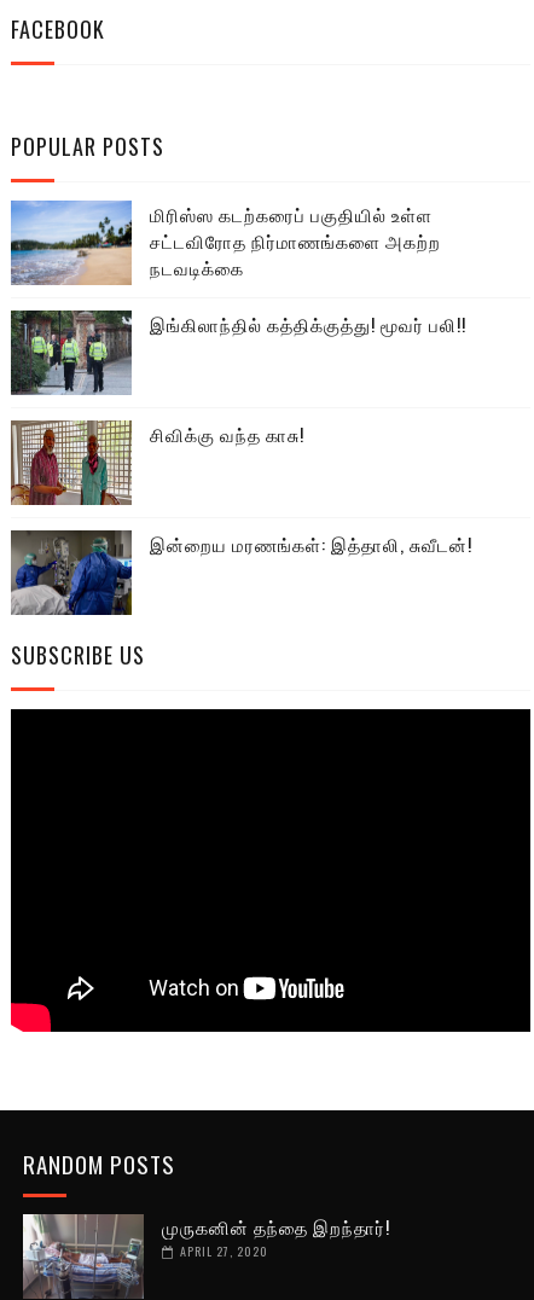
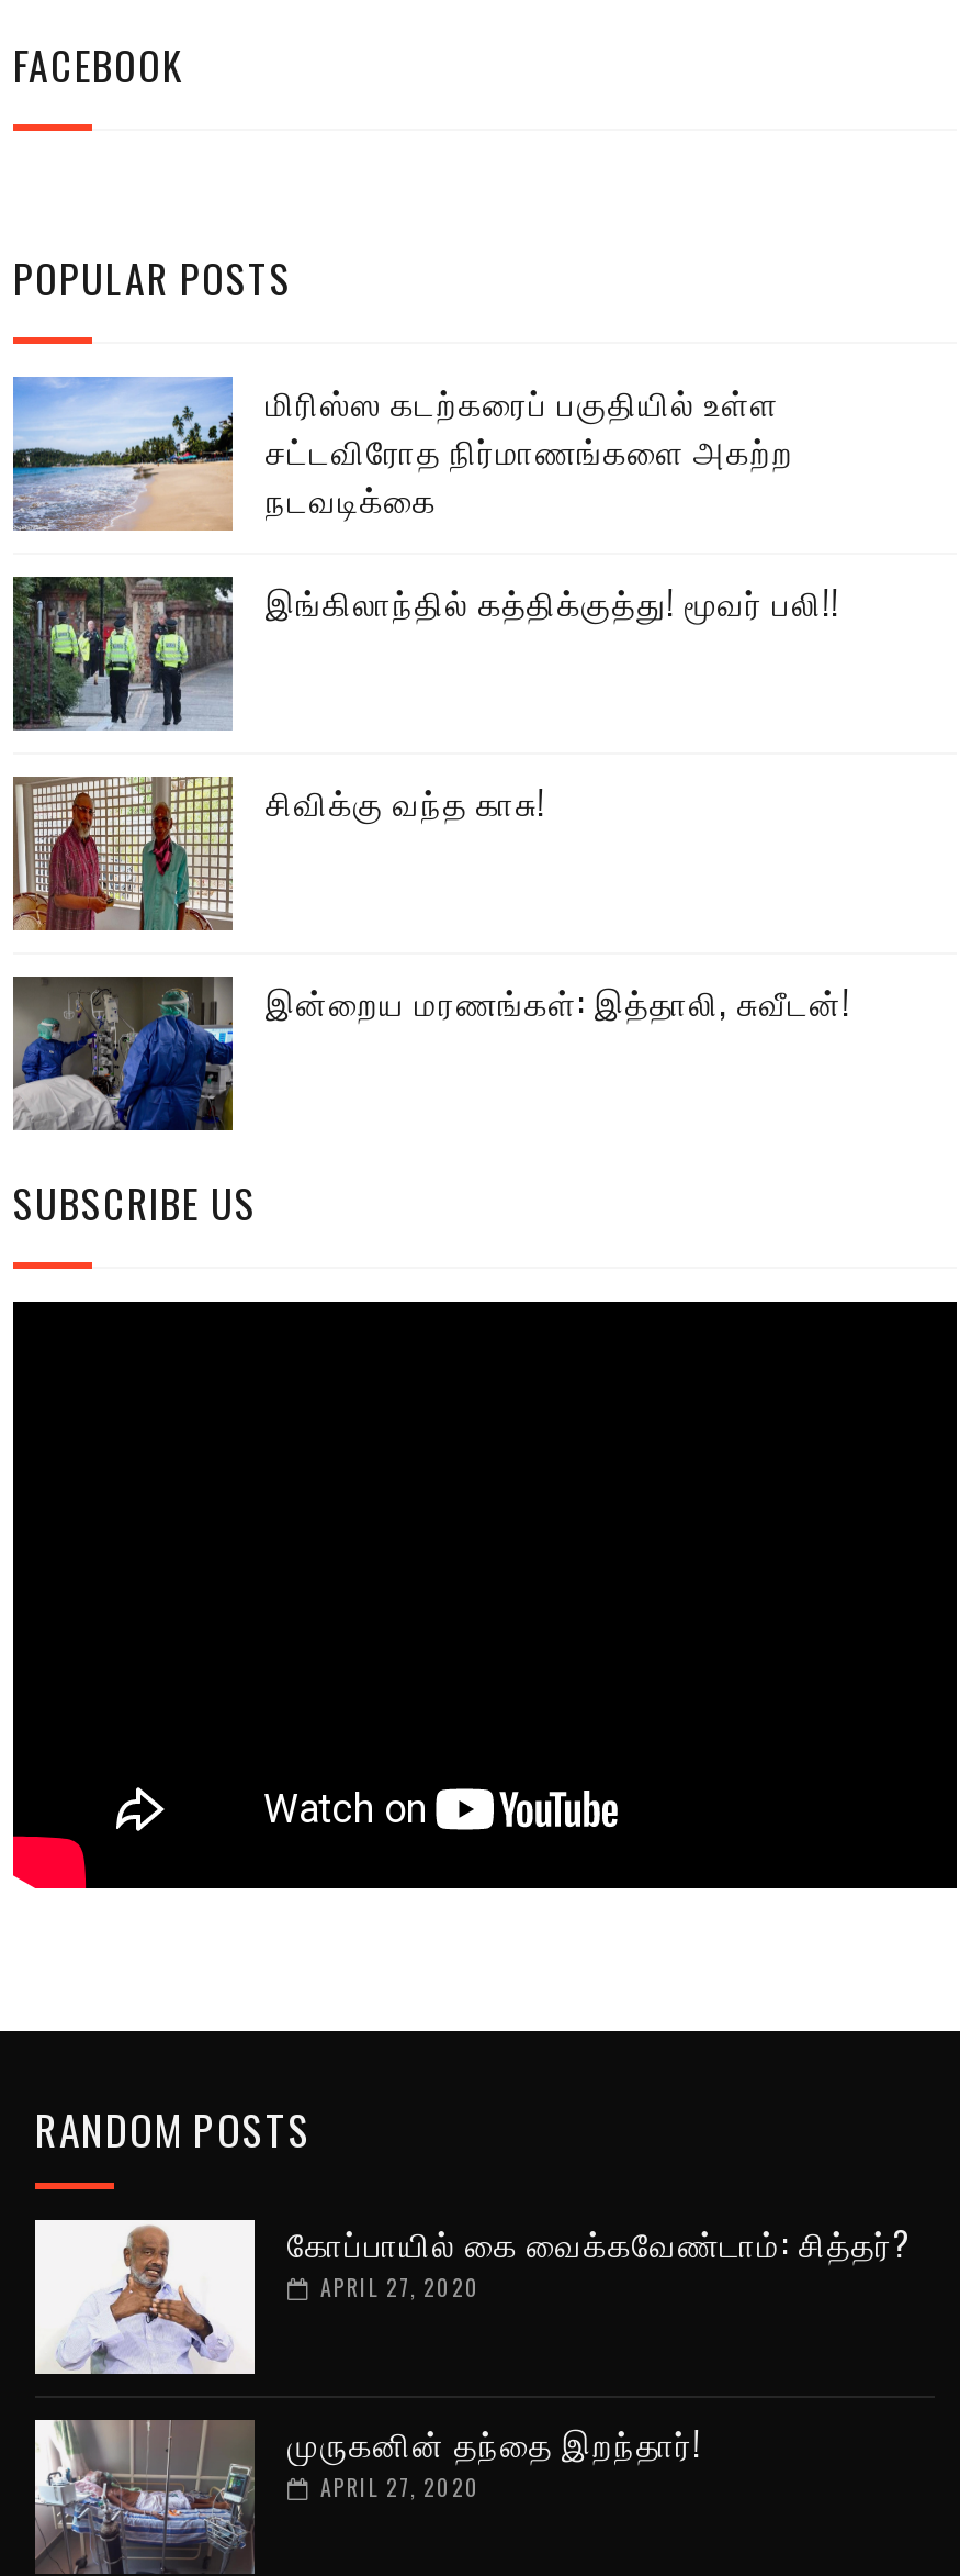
+ [image]
+ கோப்பாயில் கை வைக்கவேண்டாம்: சித்தர்?
+ APRIL 27, 2020
